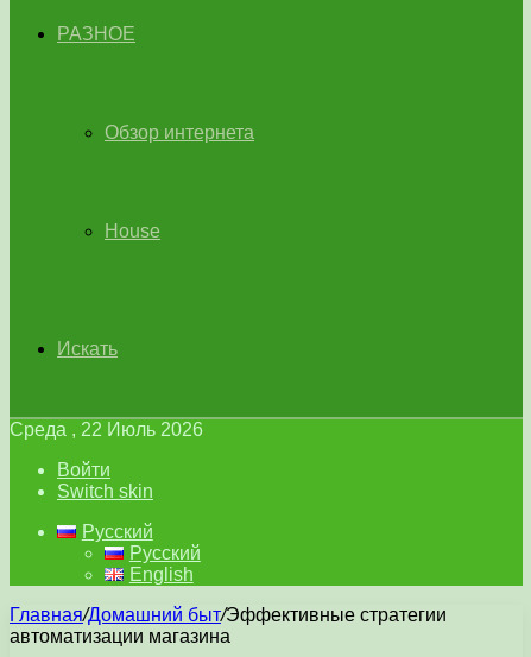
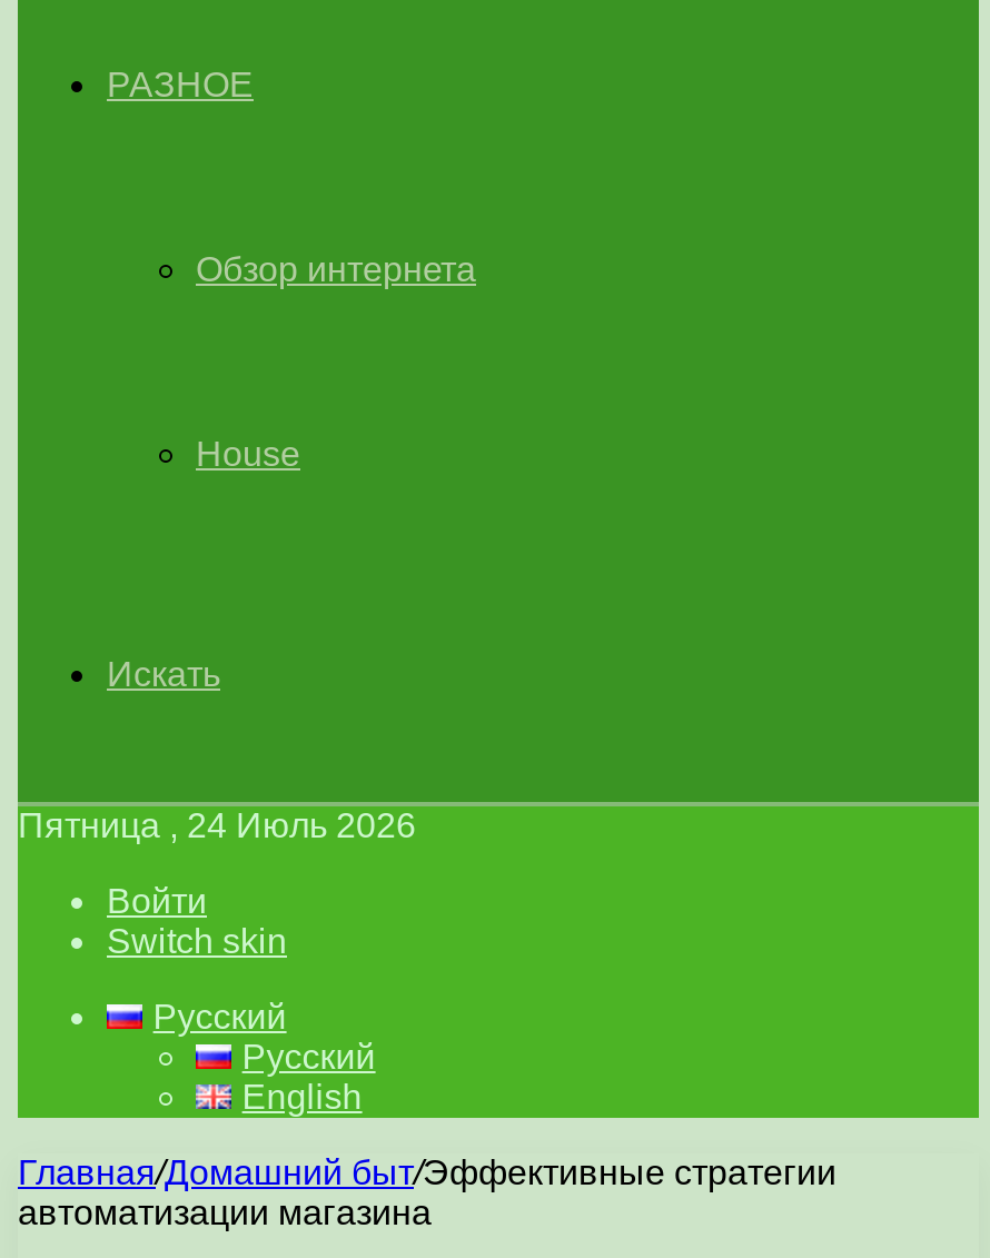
- Среда , 22 Июль 2026
+ Пятница , 24 Июль 2026
